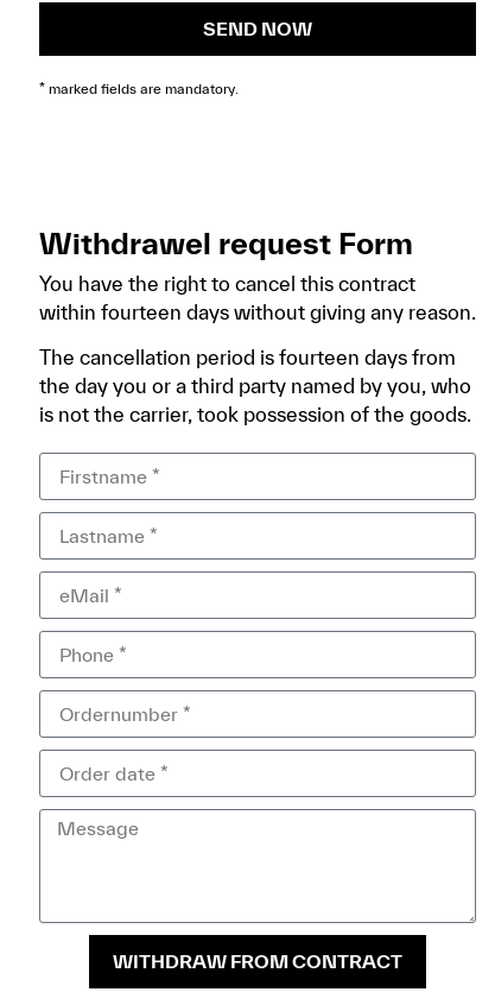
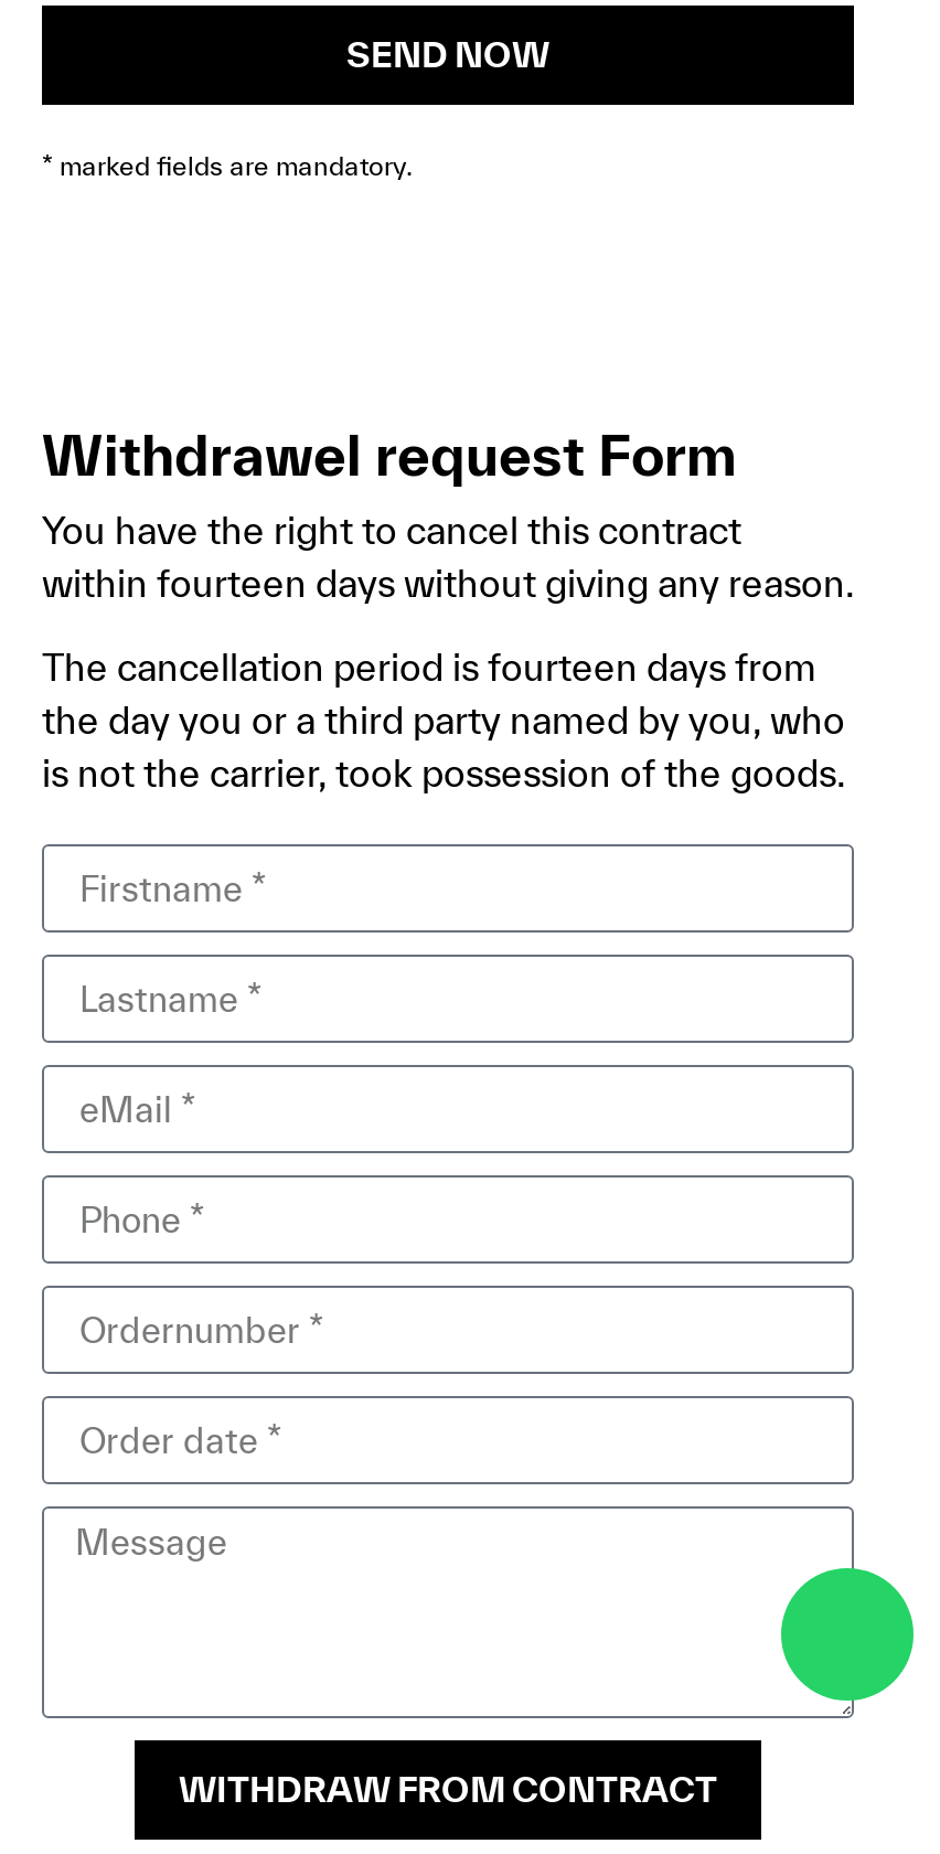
+ [image]
